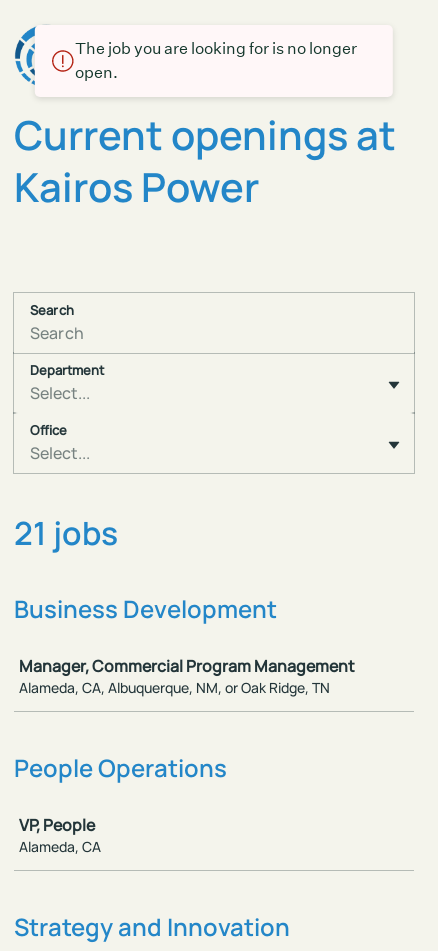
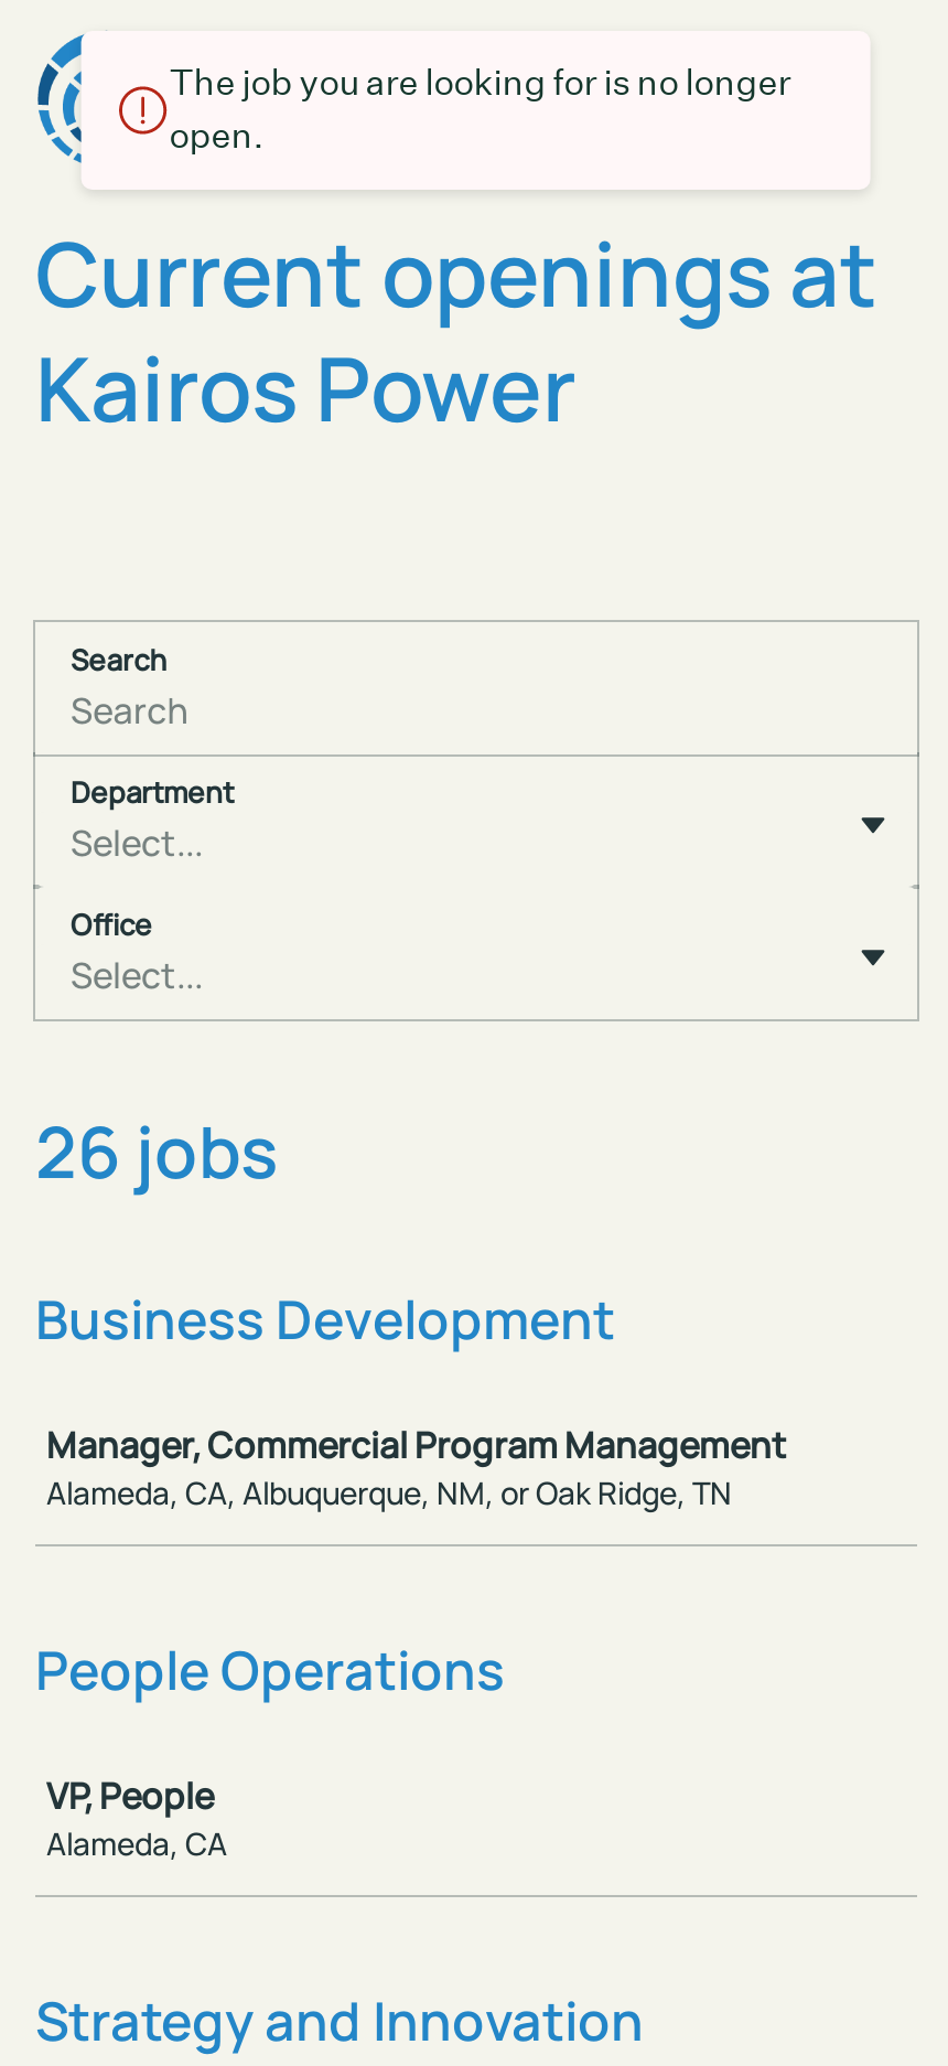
- 21 jobs
+ 26 jobs
